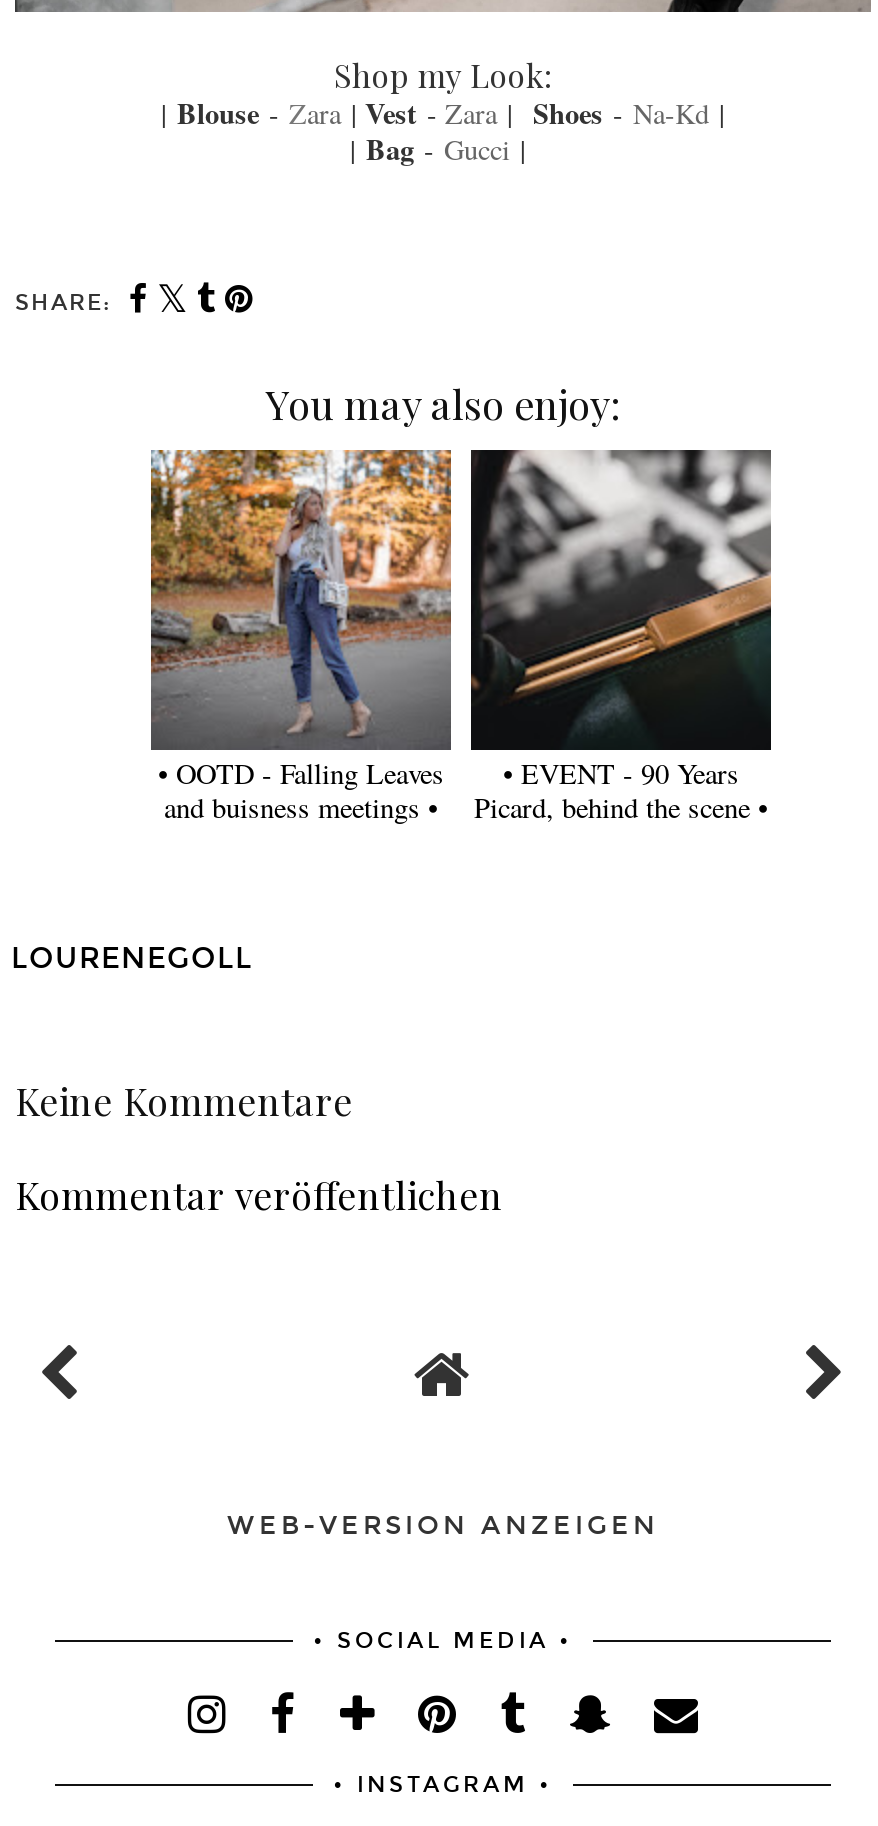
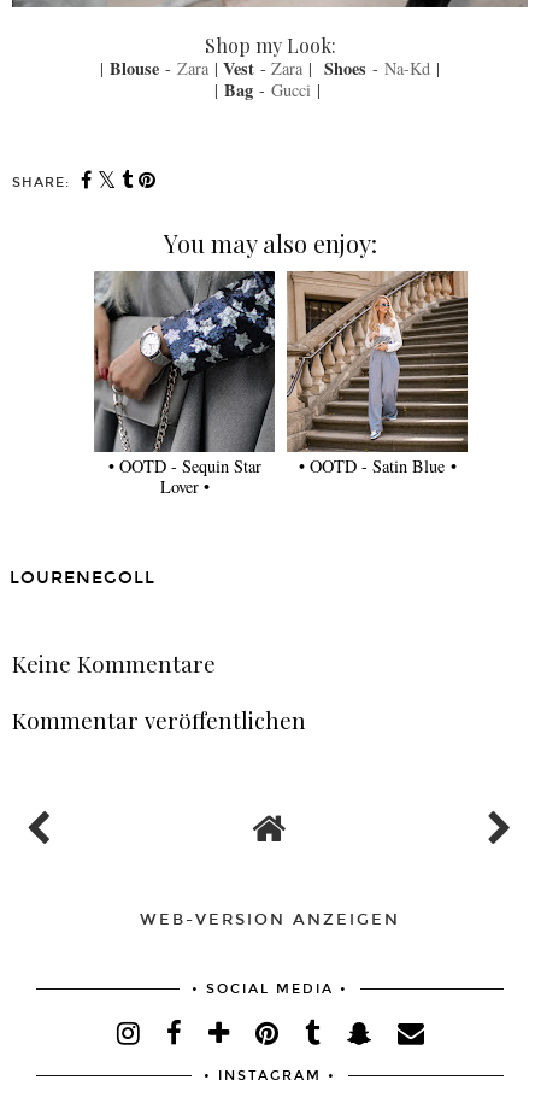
- [image]
- • OOTD - Falling Leaves
- and buisness meetings •
+ [image]
+ • OOTD - Sequin Star
+ Lover •

- [image]
- • EVENT - 90 Years
- Picard, behind the scene •
+ [image]
+ • OOTD - Satin Blue •
